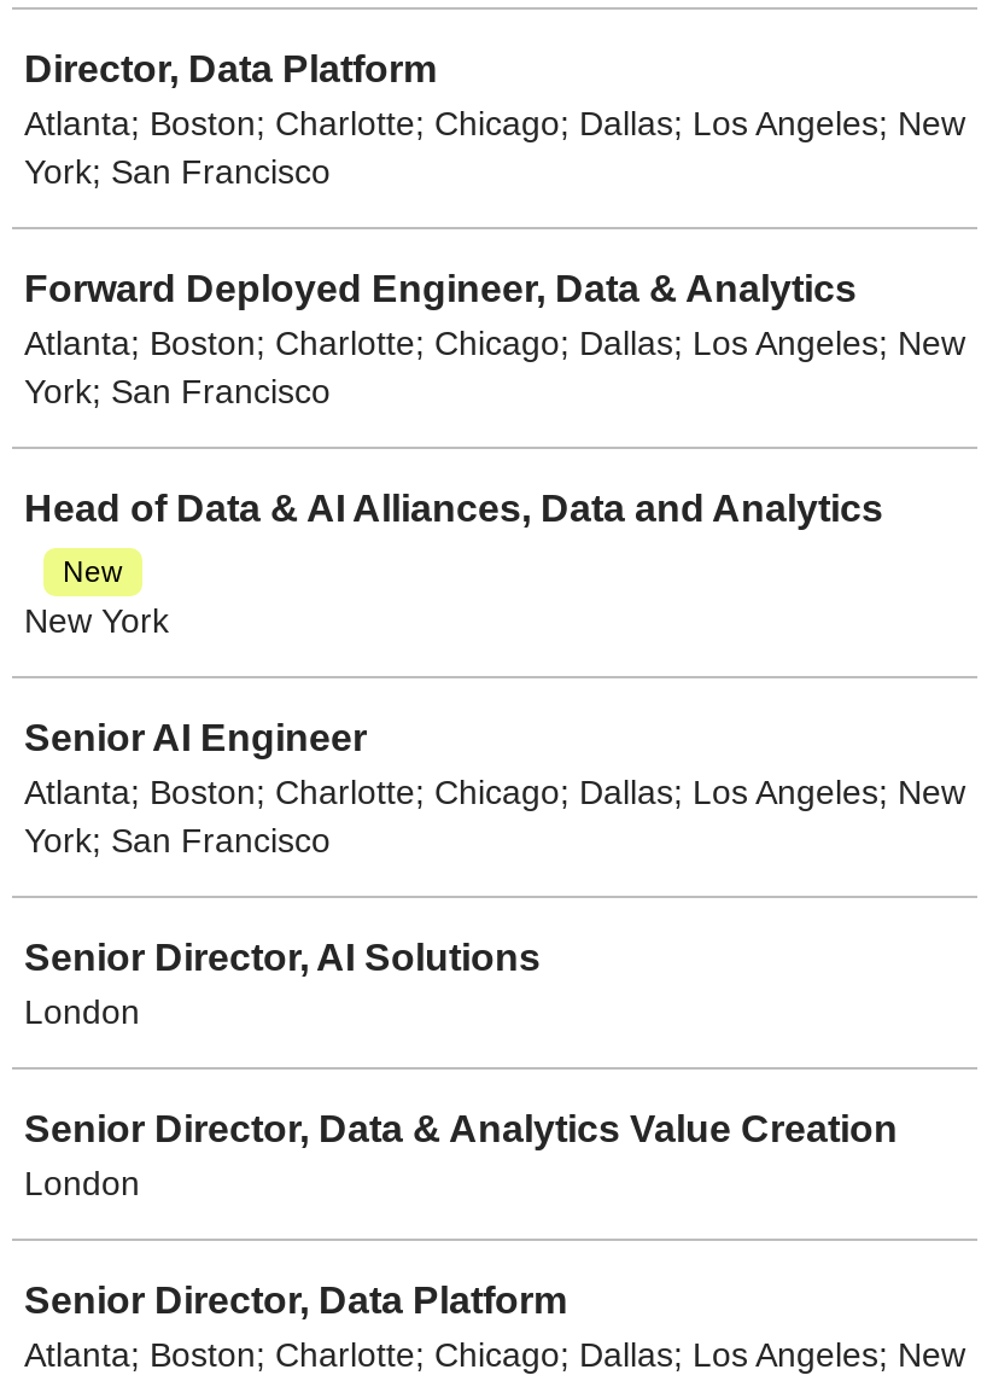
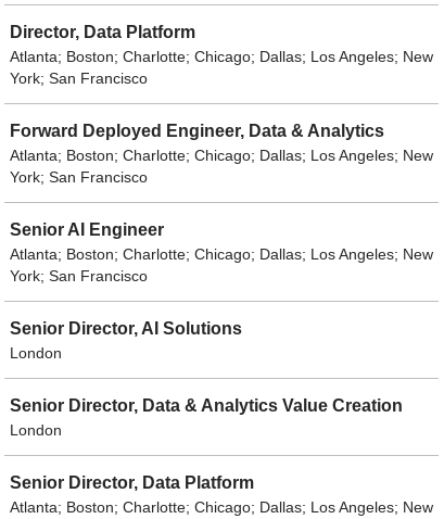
- Head of Data & AI Alliances, Data and Analytics
- New
- New York
